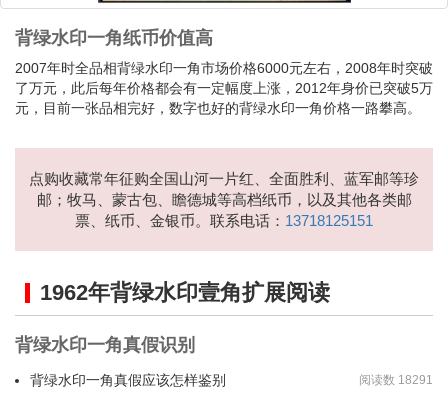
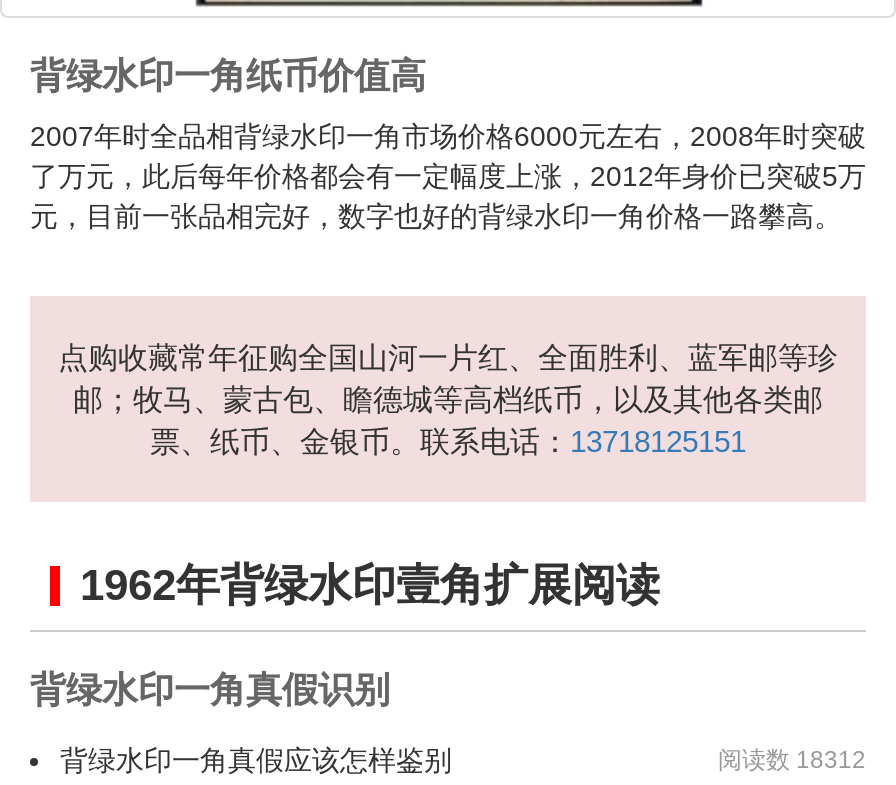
- 阅读数 18291
+ 阅读数 18312
